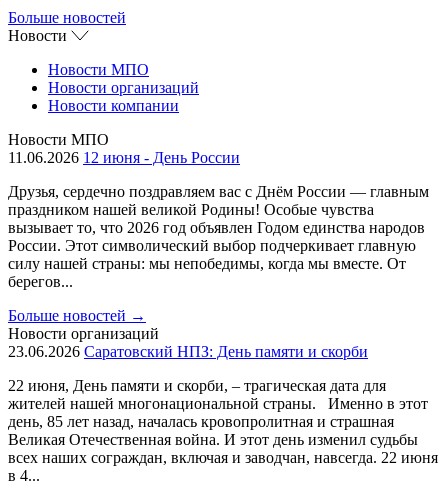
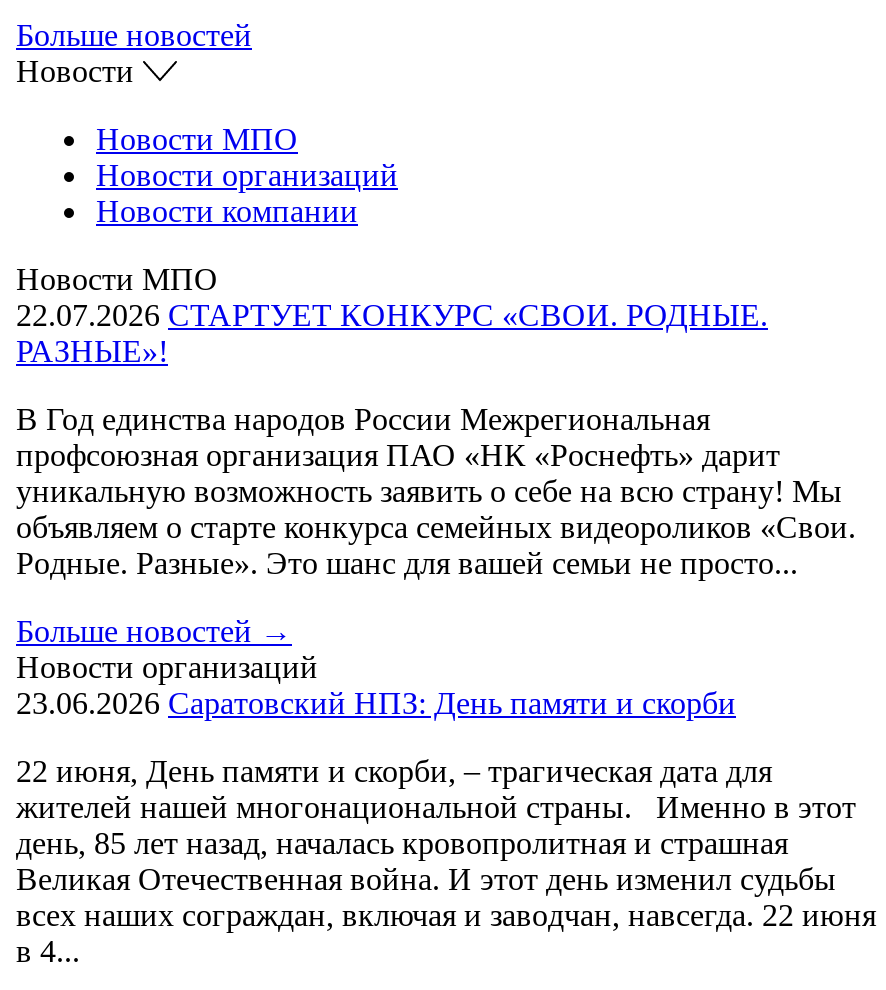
- 11.06.2026 12 июня - День России
+ 22.07.2026 СТАРТУЕТ КОНКУРС «СВОИ. РОДНЫЕ.
+ РАЗНЫЕ»!

- Друзья, сердечно поздравляем вас с Днём России — главным
- праздником нашей великой Родины! Особые чувства
- вызывает то, что 2026 год объявлен Годом единства народов
- России. Этот символический выбор подчеркивает главную
- силу нашей страны: мы непобедимы, когда мы вместе. От
- берегов...
+ В Год единства народов России Межрегиональная
+ профсоюзная организация ПАО «НК «Роснефть» дарит
+ уникальную возможность заявить о себе на всю страну! Мы
+ объявляем о старте конкурса семейных видеороликов «Свои.
+ Родные. Разные». Это шанс для вашей семьи не просто...
